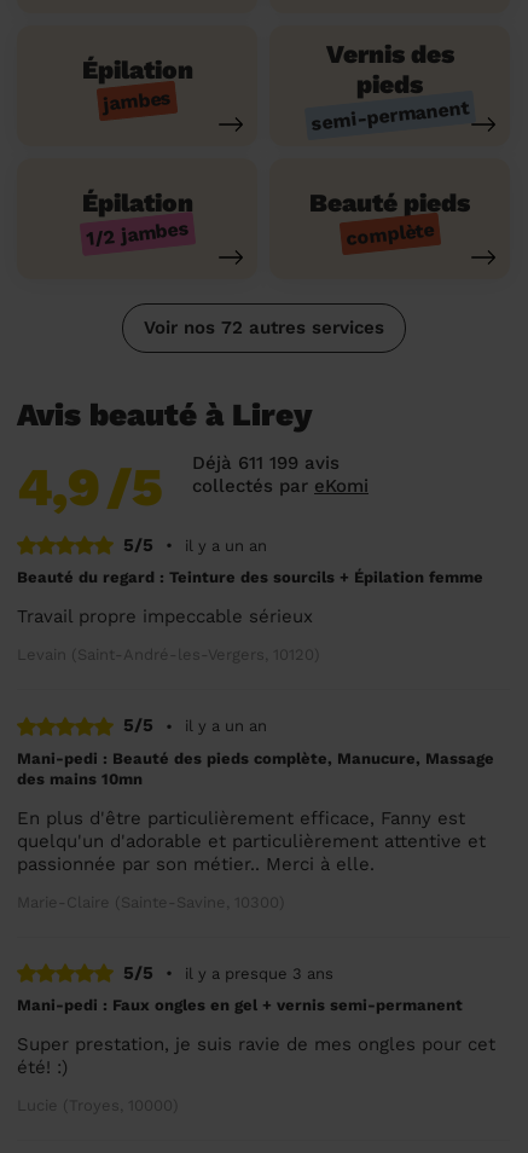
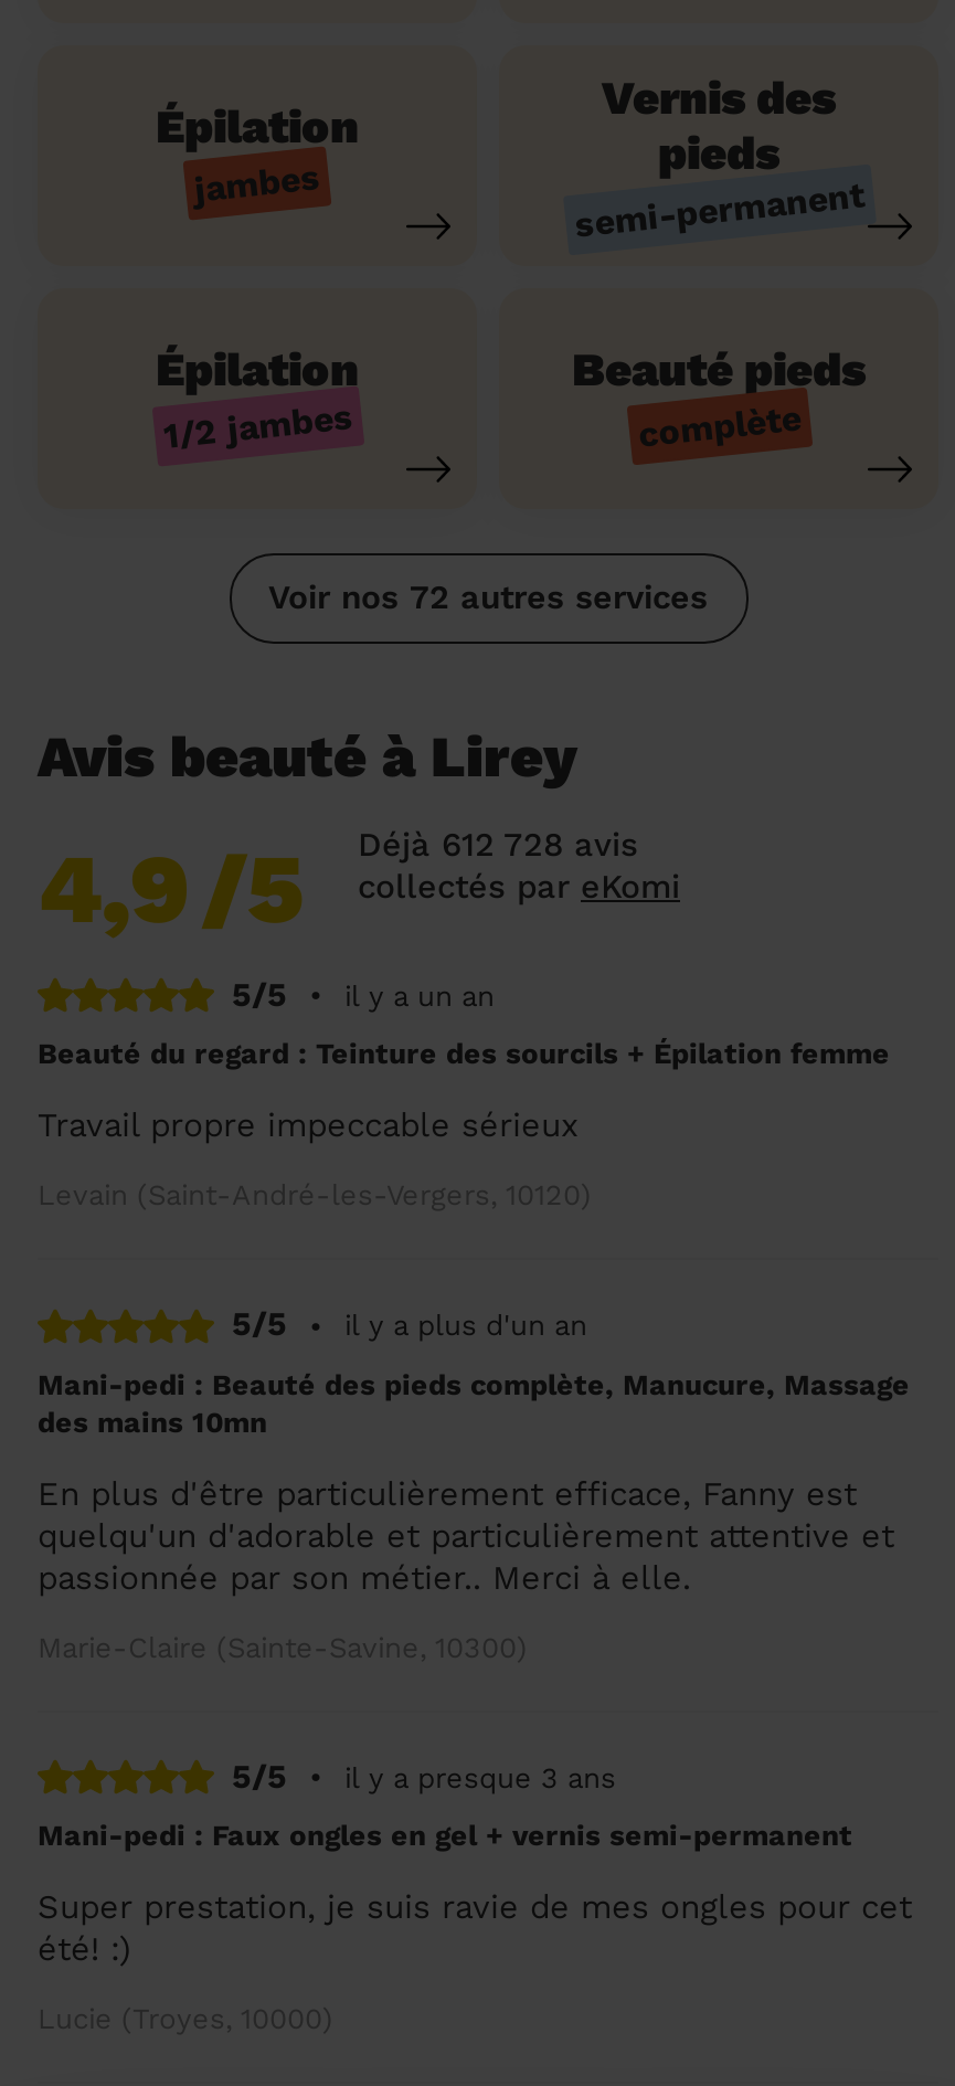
- Déjà 611 199 avis
+ Déjà 612 728 avis

- il y a un an
+ il y a plus d'un an
